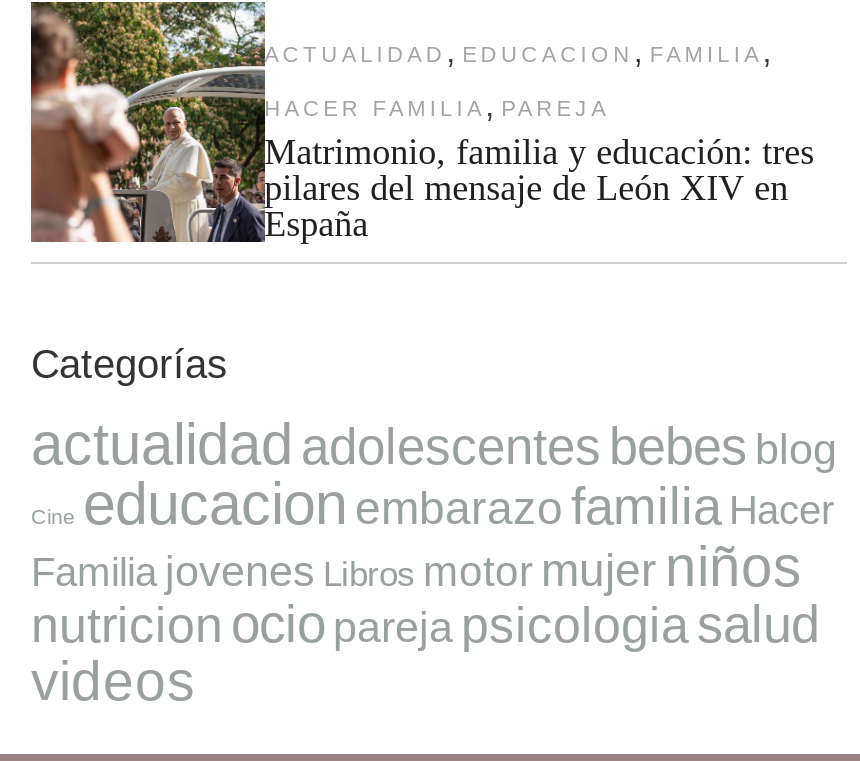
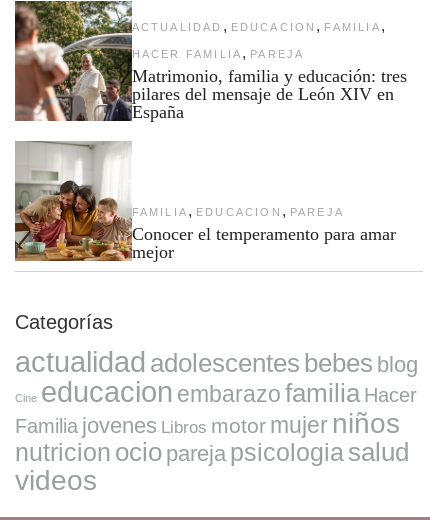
+ [image]
+ FAMILIA, EDUCACION, PAREJA
+ Conocer el temperamento para amar
+ mejor
